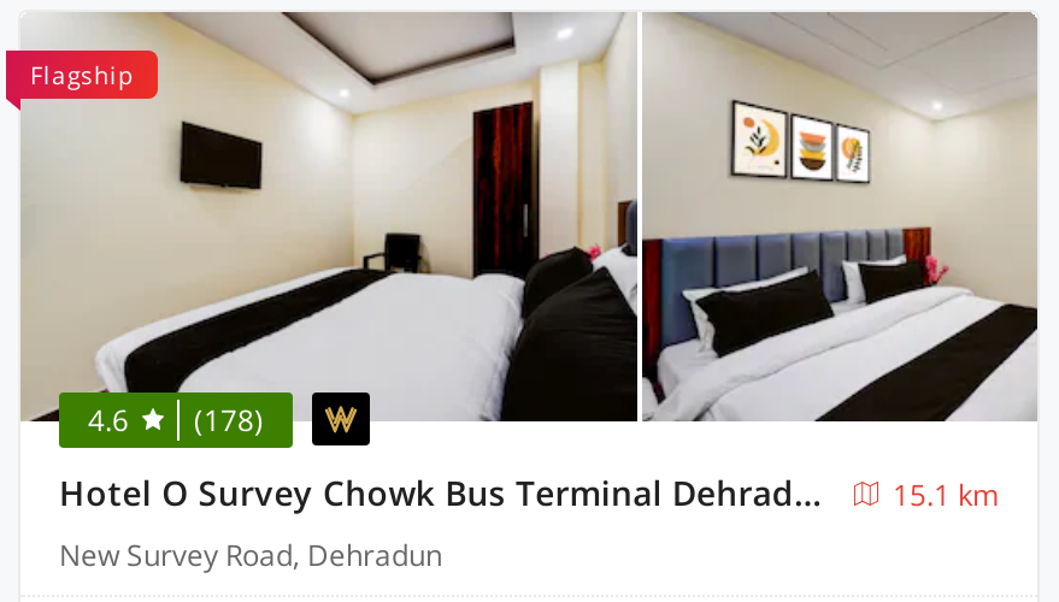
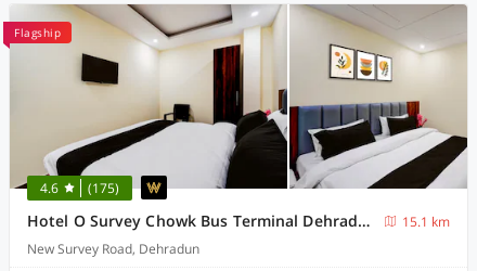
- 4.6 (178)
+ 4.6 (175)
